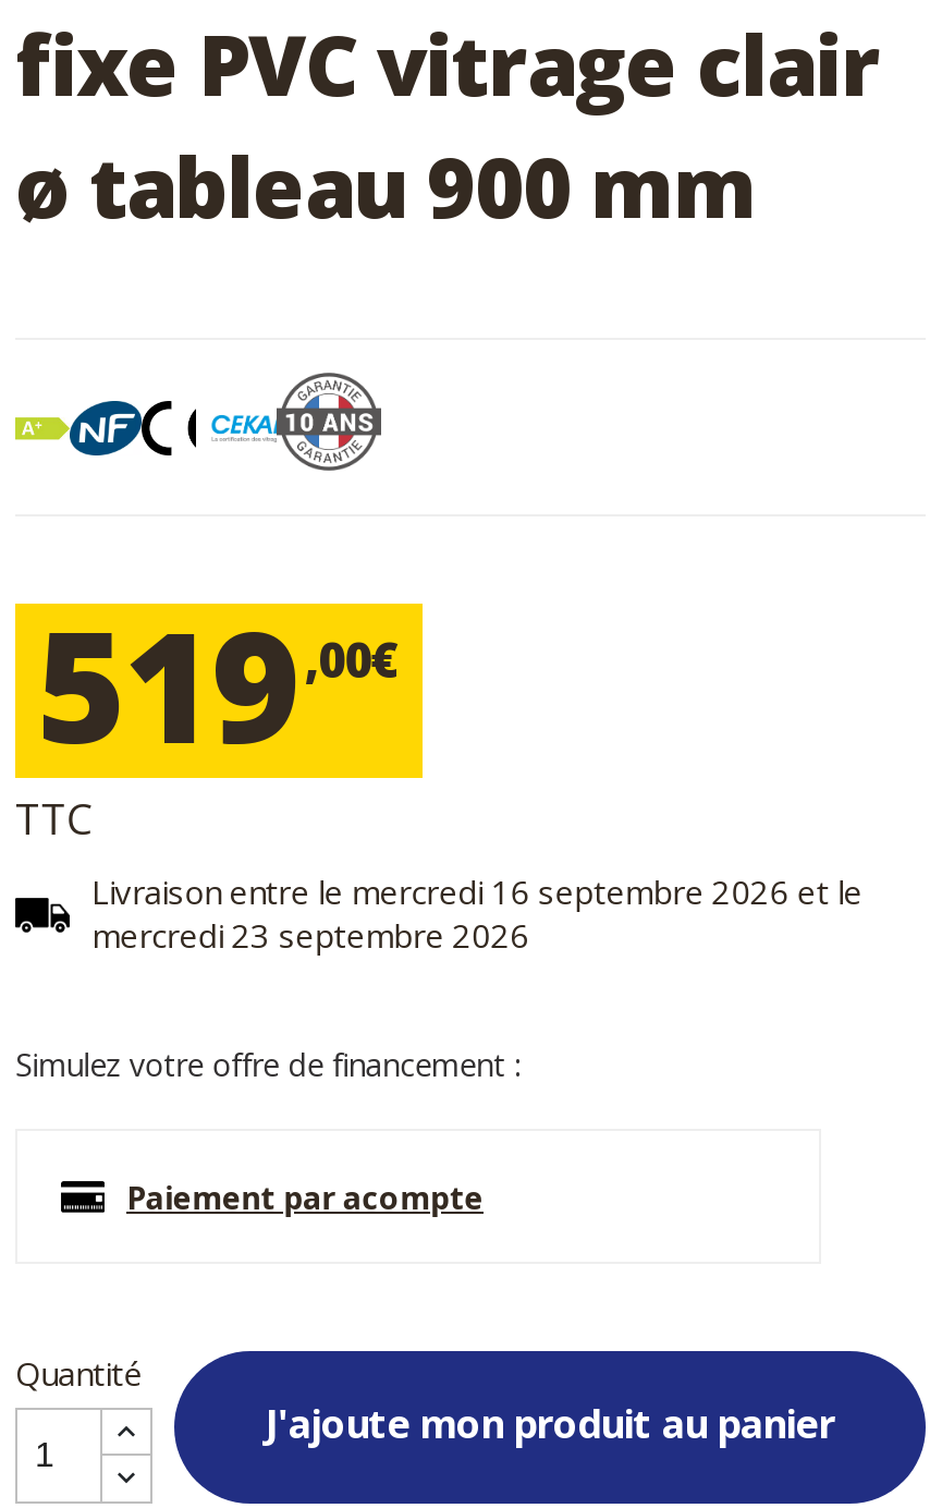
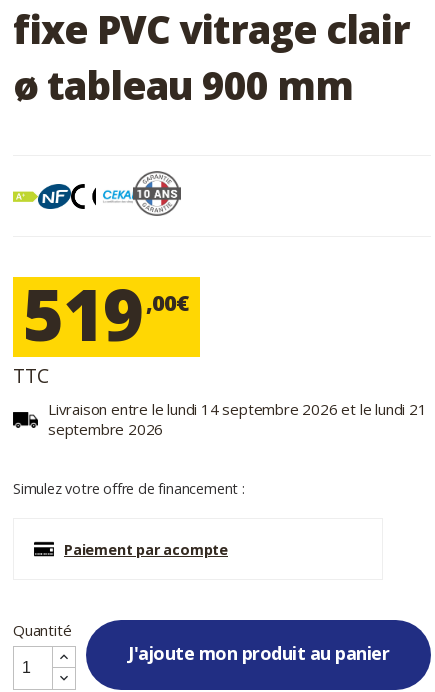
- Livraison entre le mercredi 16 septembre 2026 et le
- mercredi 23 septembre 2026
+ Livraison entre le lundi 14 septembre 2026 et le lundi 21
+ septembre 2026
